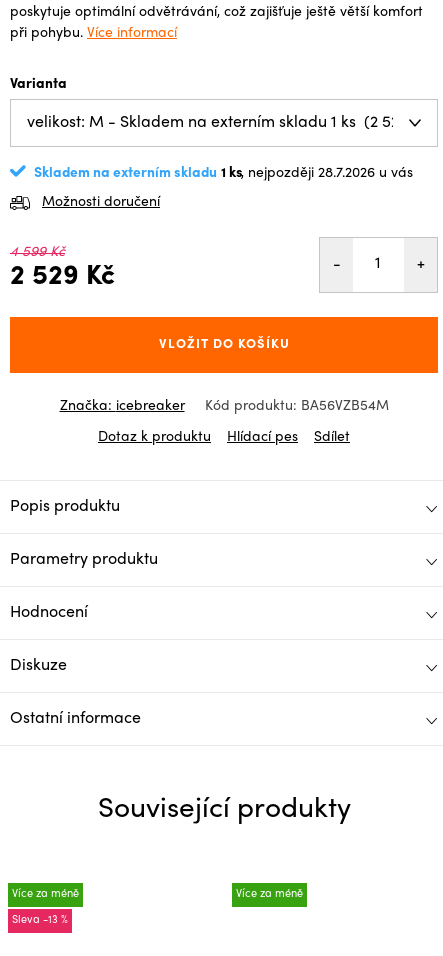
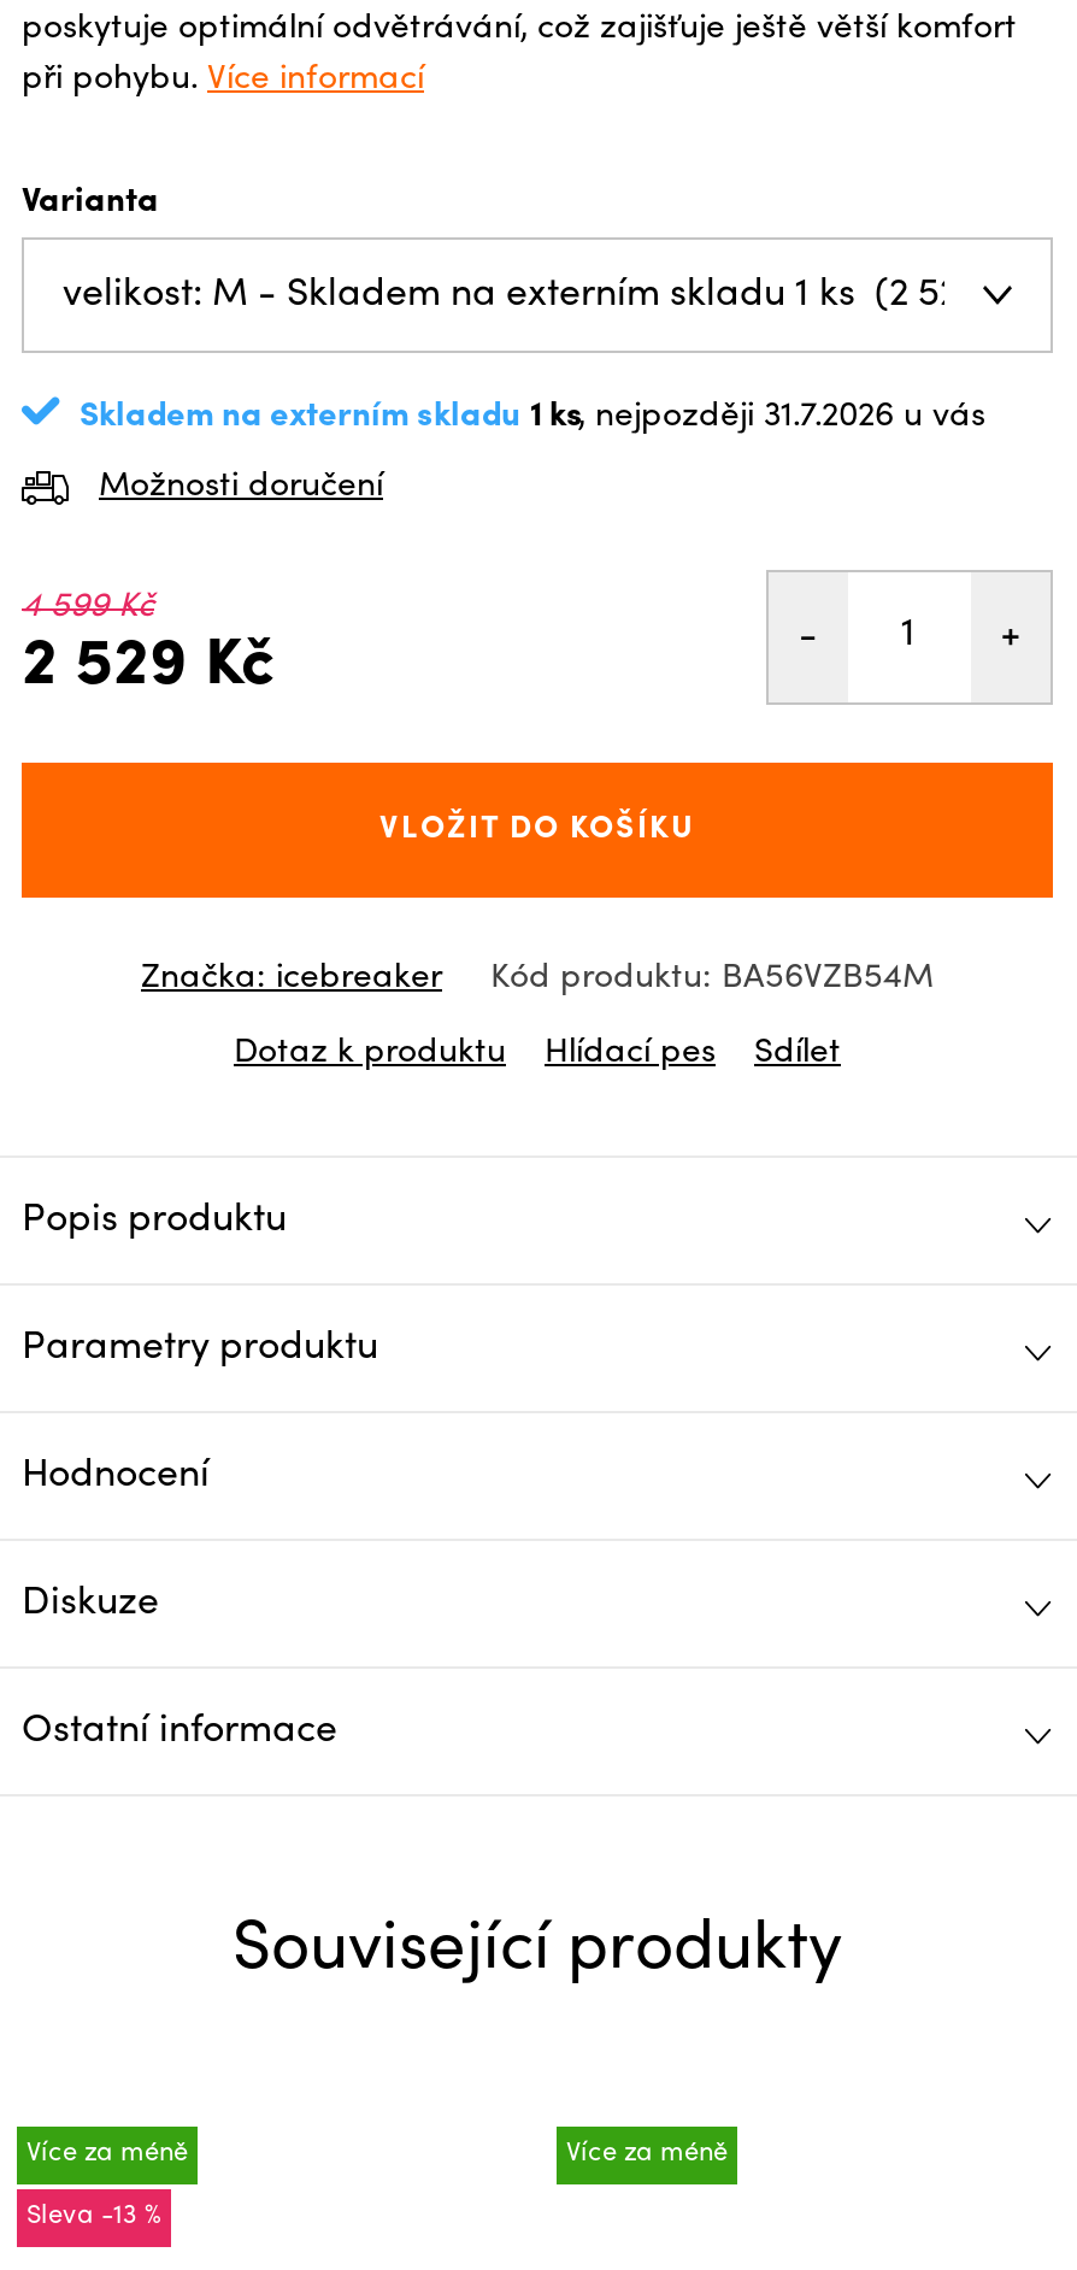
- 28.7.2026
+ 31.7.2026
